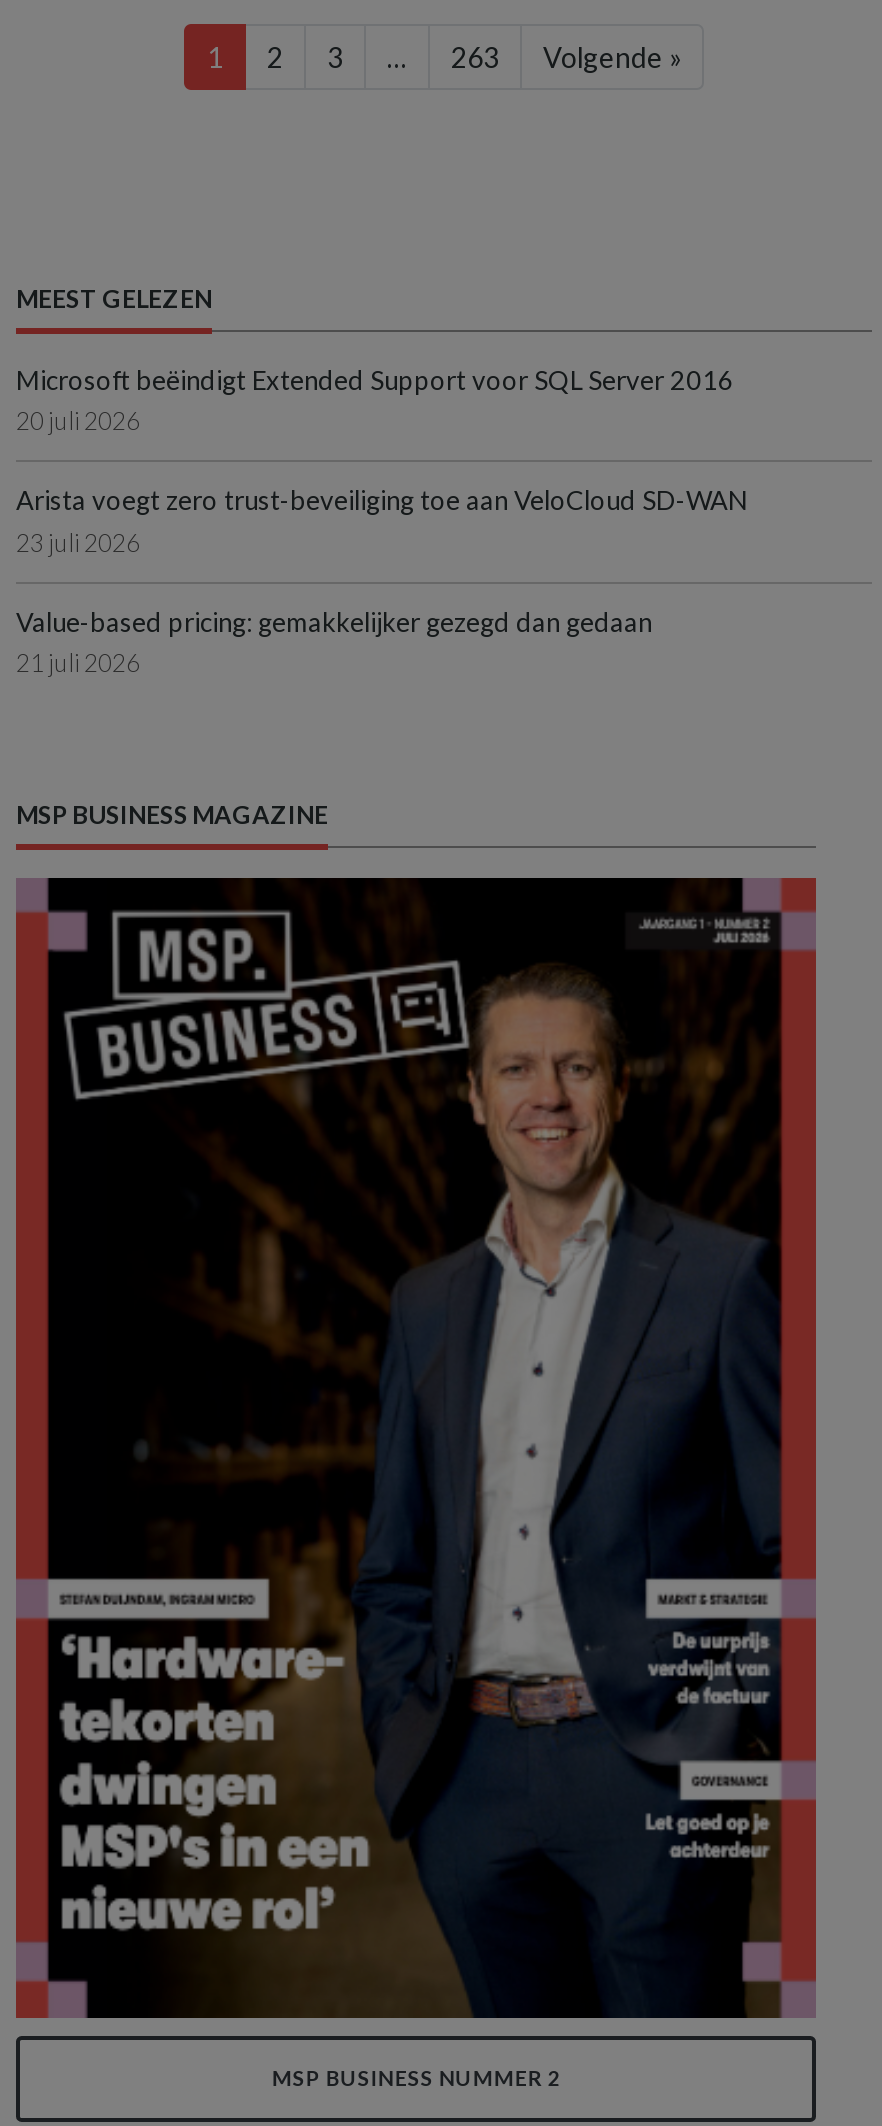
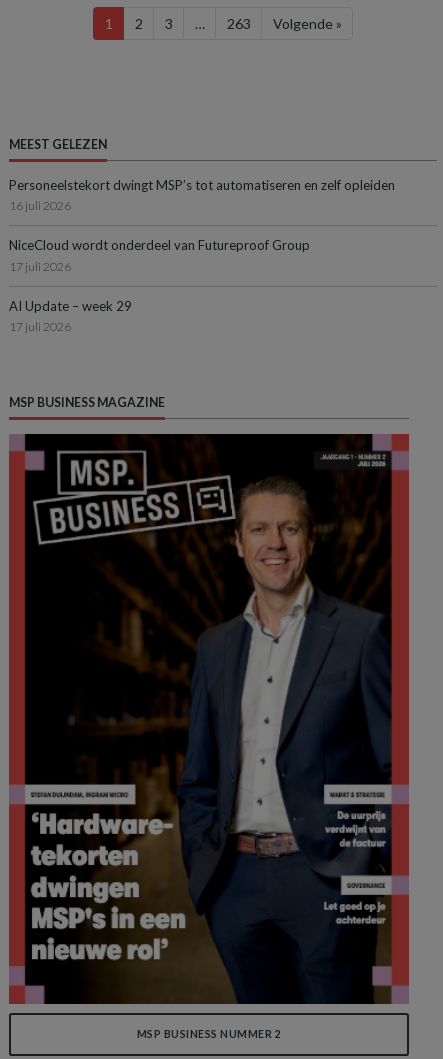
- Microsoft beëindigt Extended Support voor SQL Server 2016
- 20 juli 2026
+ Personeelstekort dwingt MSP’s tot automatiseren en zelf opleiden
+ 16 juli 2026

- Arista voegt zero trust-beveiliging toe aan VeloCloud SD-WAN
- 23 juli 2026
+ NiceCloud wordt onderdeel van Futureproof Group
+ 17 juli 2026

- Value-based pricing: gemakkelijker gezegd dan gedaan
- 21 juli 2026
+ AI Update – week 29
+ 17 juli 2026
